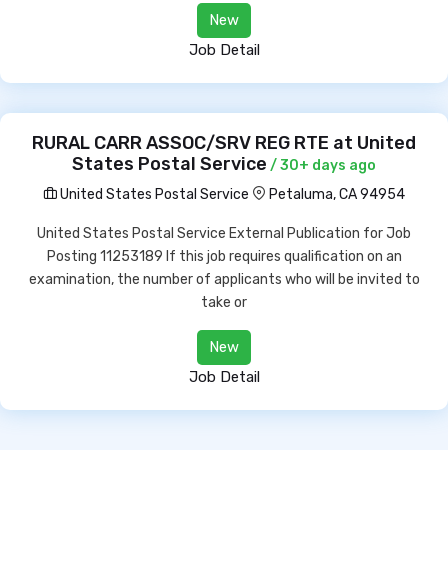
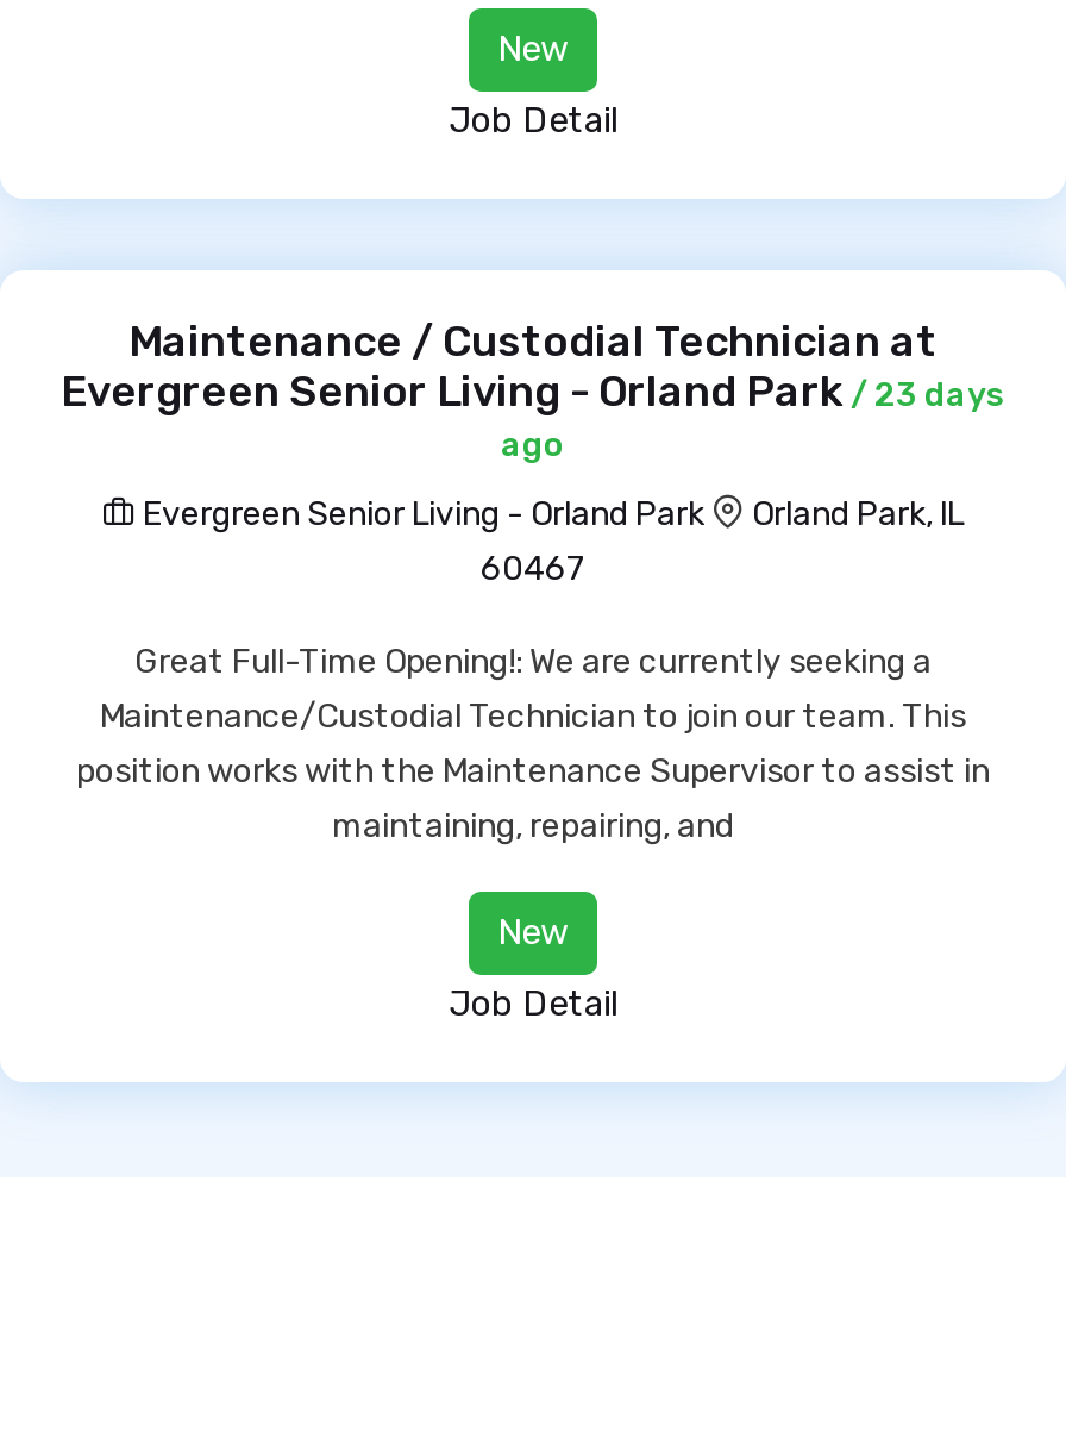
- RURAL CARR ASSOC/SRV REG RTE at United
- States Postal Service / 30+ days ago
+ Maintenance / Custodial Technician at
+ Evergreen Senior Living - Orland Park / 23 days
+ ago

- United States Postal Service
- Petaluma, CA 94954
+ Evergreen Senior Living - Orland Park
+ Orland Park, IL
+ 60467

- United States Postal Service External Publication for Job
- Posting 11253189 If this job requires qualification on an
- examination, the number of applicants who will be invited to
- take or
+ Great Full-Time Opening!: We are currently seeking a
+ Maintenance/Custodial Technician to join our team. This
+ position works with the Maintenance Supervisor to assist in
+ maintaining, repairing, and
